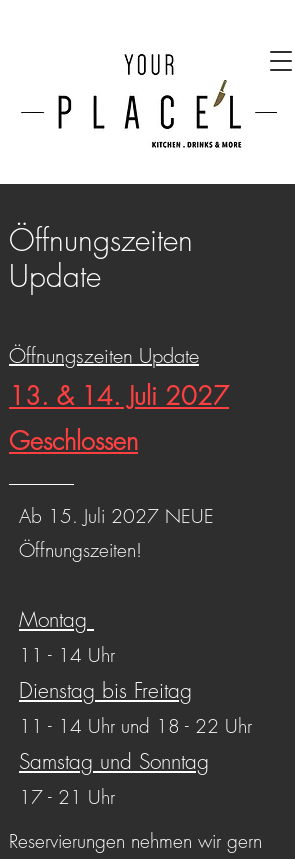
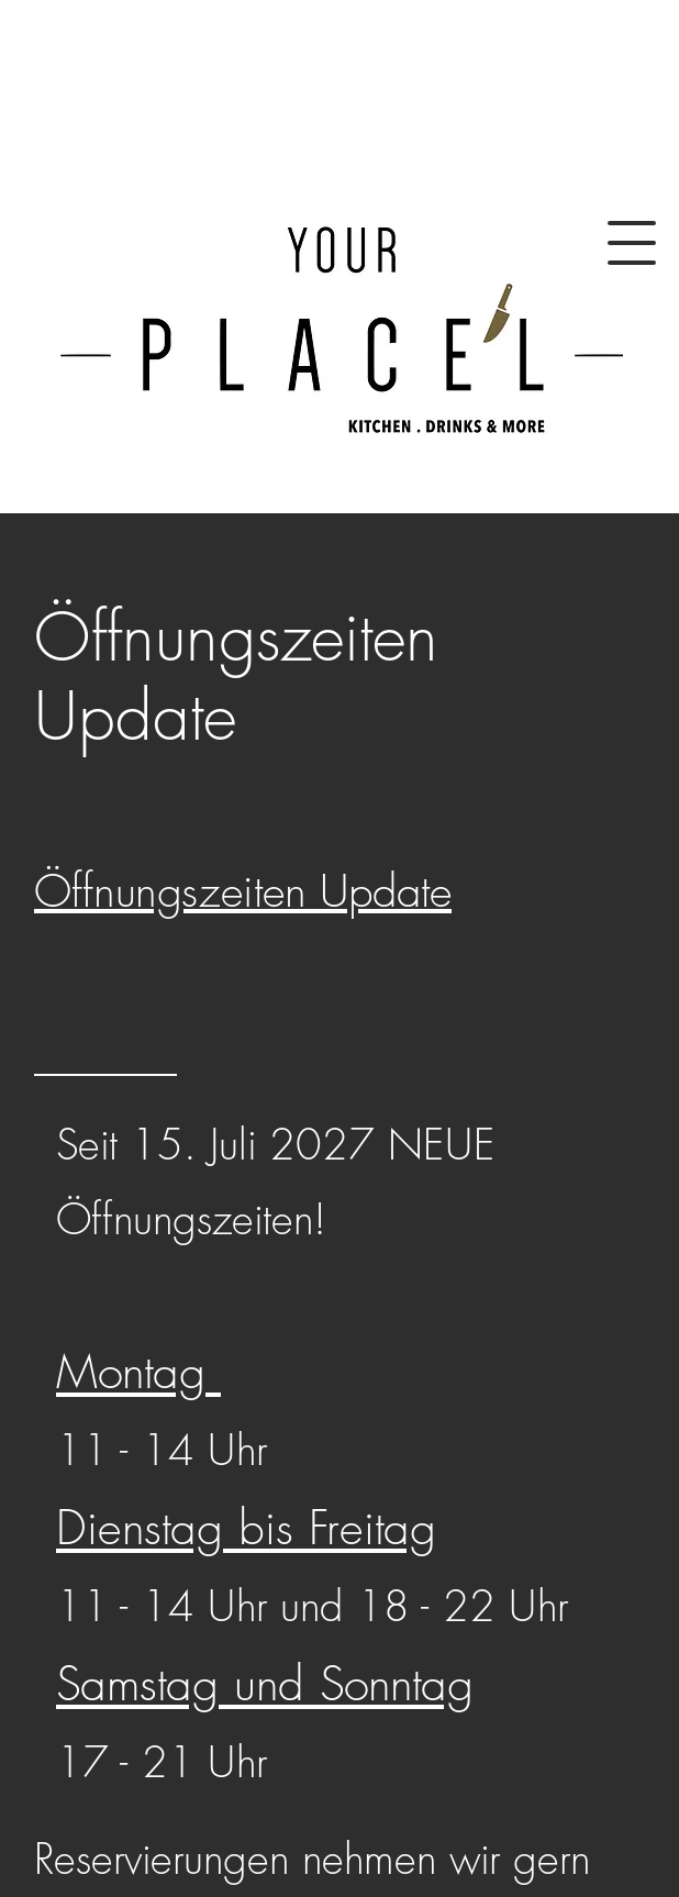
- 13. & 14. Juli 2027
- Geschlossen
- Ab 15. Juli 2027 NEUE
+ Seit 15. Juli 2027 NEUE
